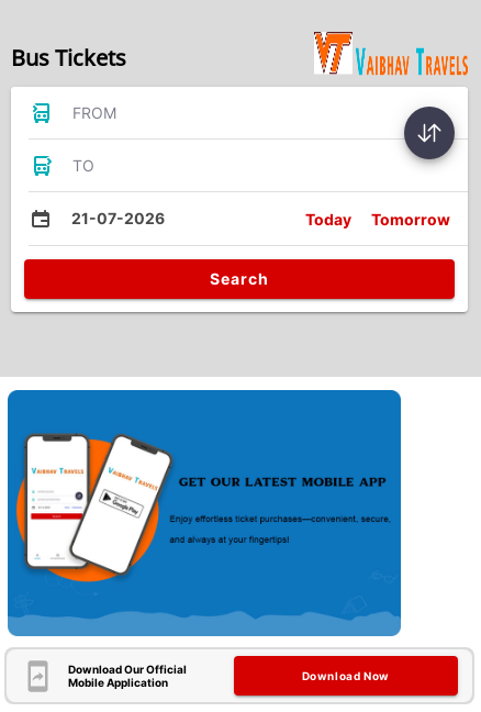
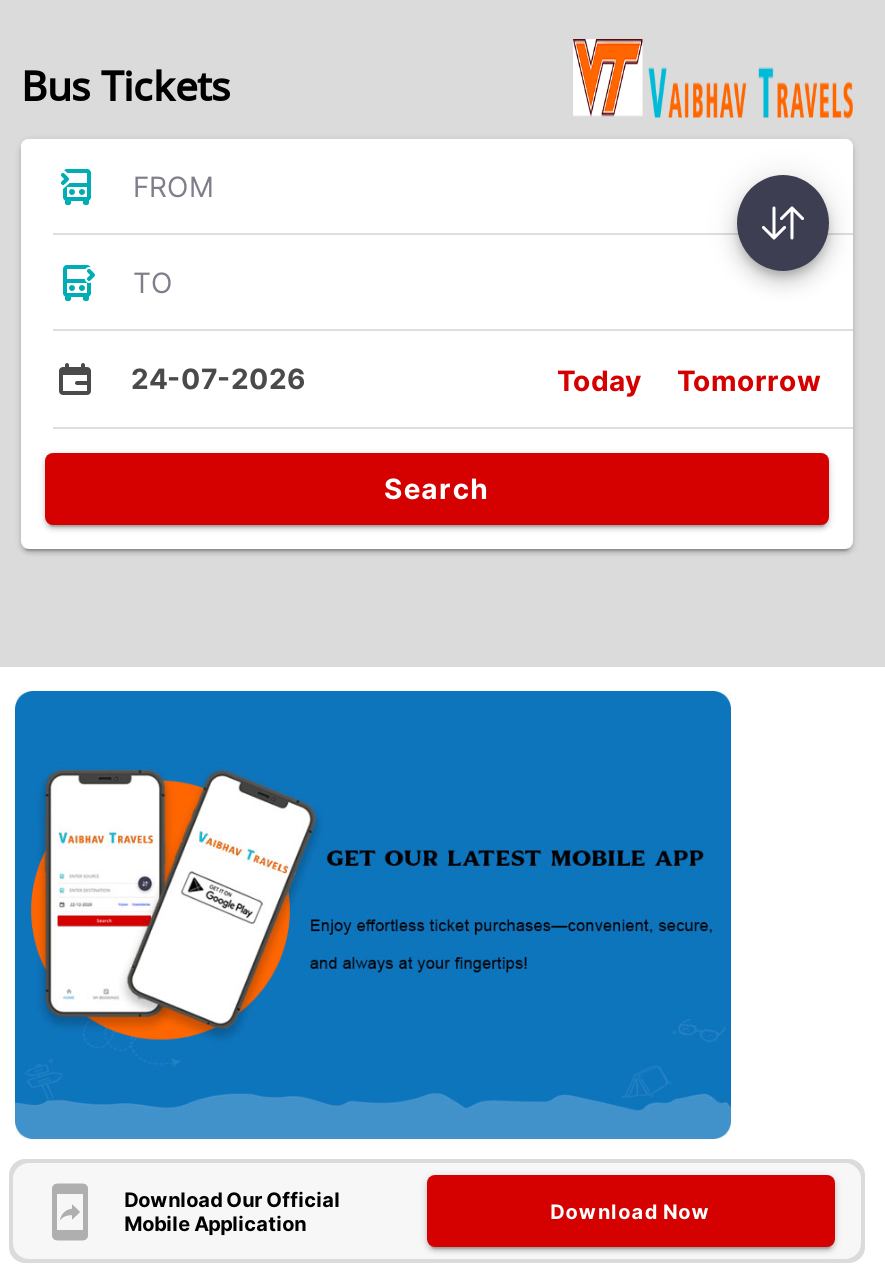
- 21-07-2026
+ 24-07-2026
